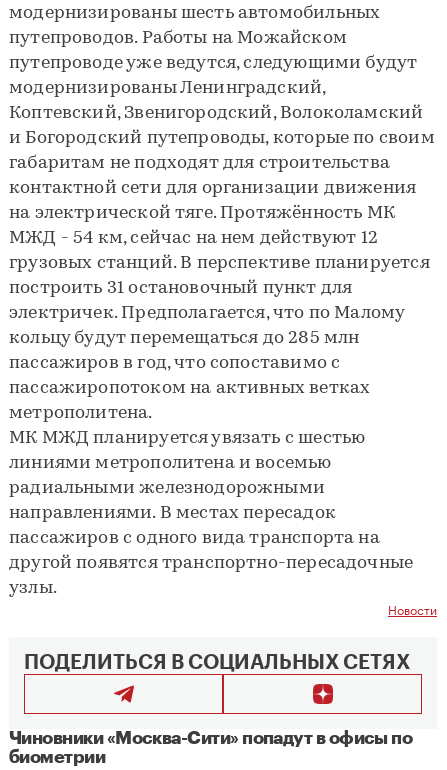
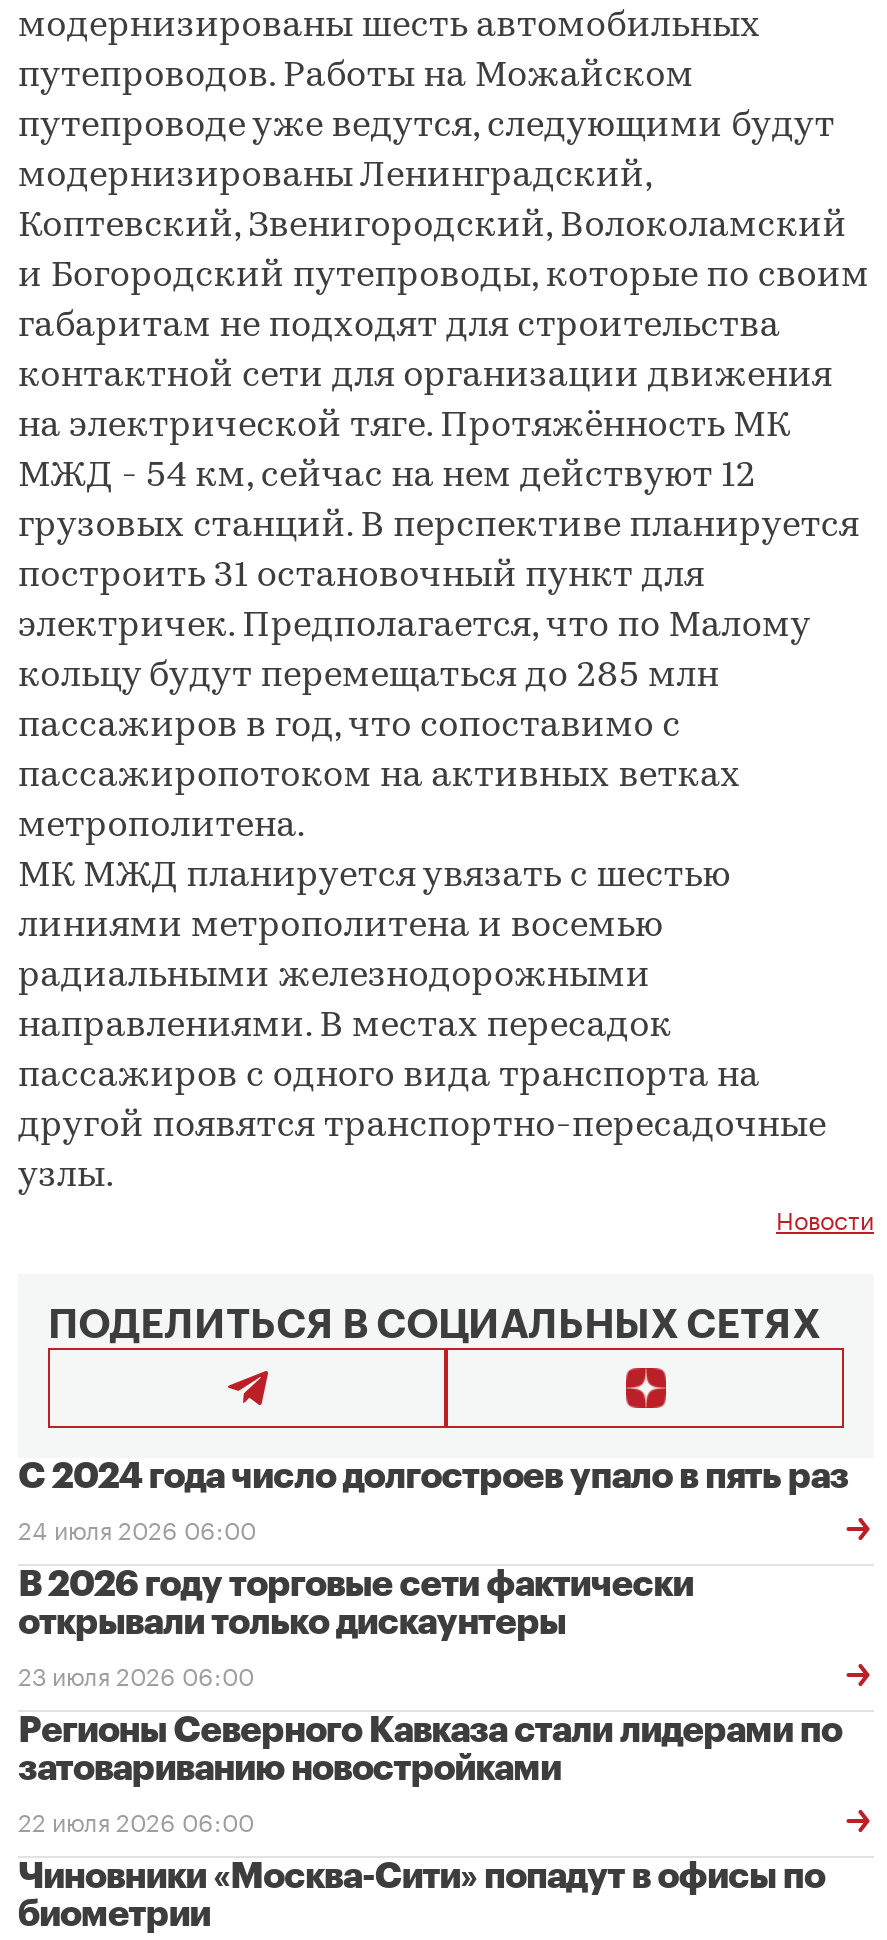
+ С 2024 года число долгостроев упало в пять раз
+ 24 июля 2026 06:00
+ В 2026 году торговые сети фактически
+ открывали только дискаунтеры
+ 23 июля 2026 06:00
+ Регионы Северного Кавказа стали лидерами по
+ затовариванию новостройками
+ 22 июля 2026 06:00
